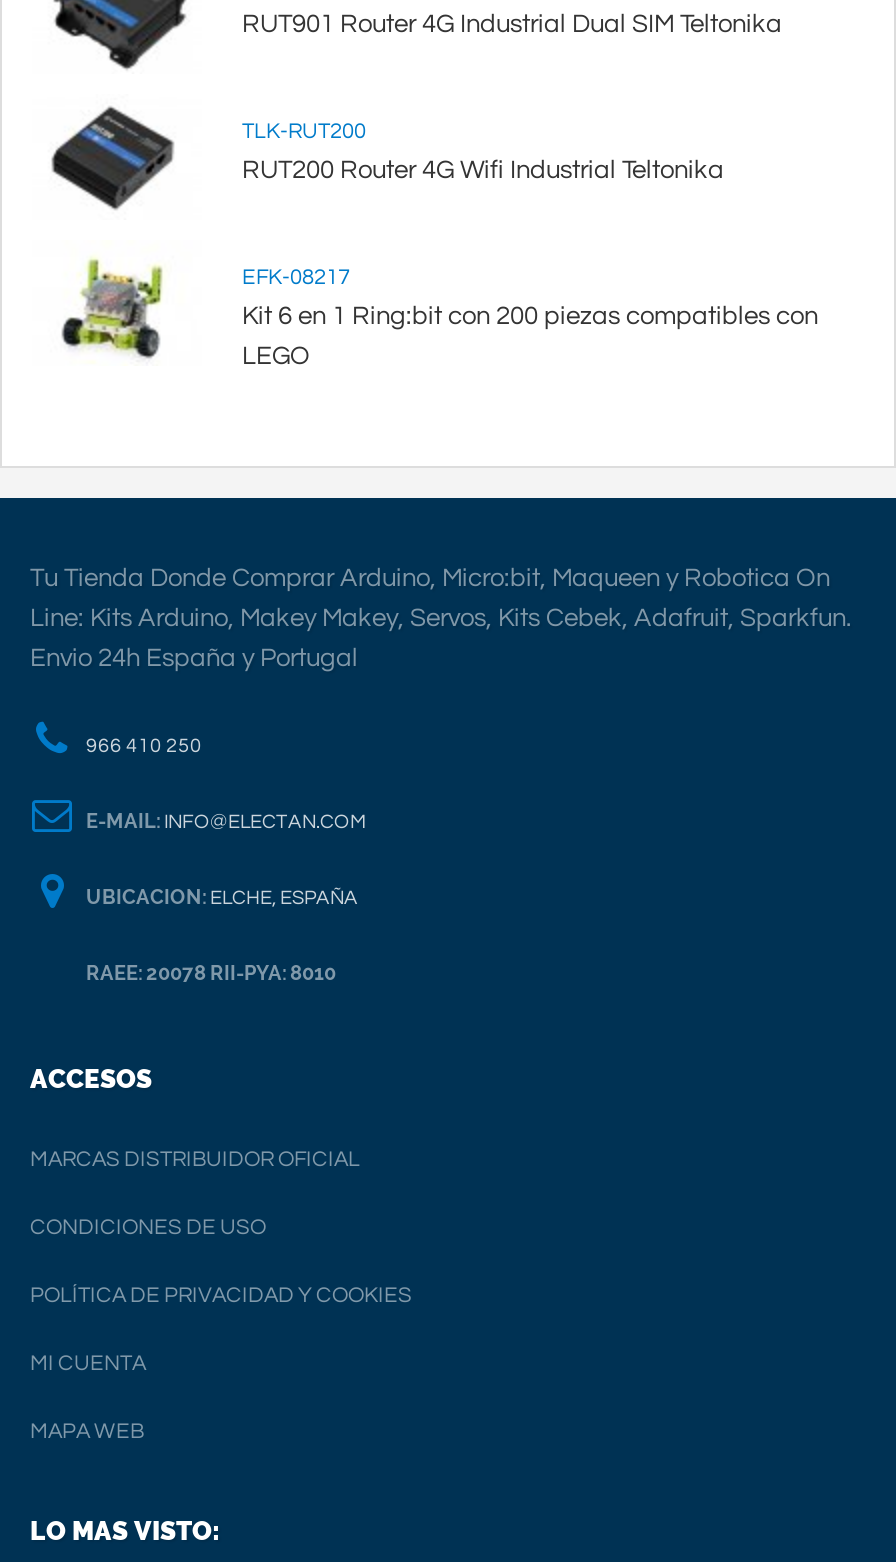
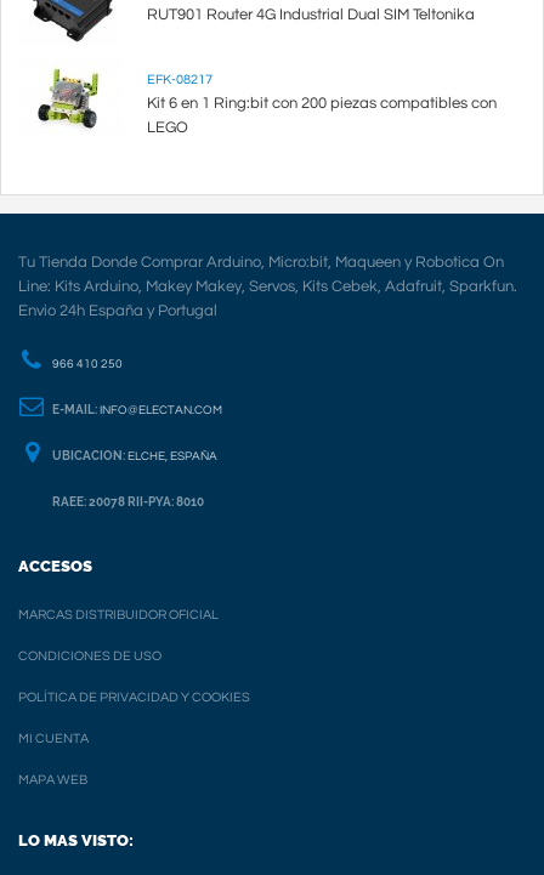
- [image]
- TLK-RUT200
- RUT200 Router 4G Wifi Industrial Teltonika
